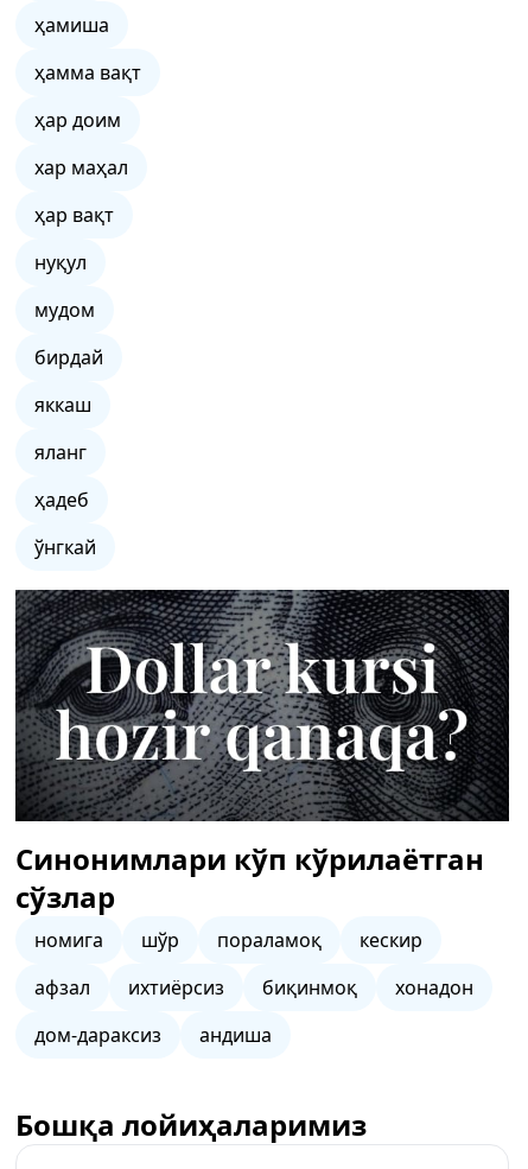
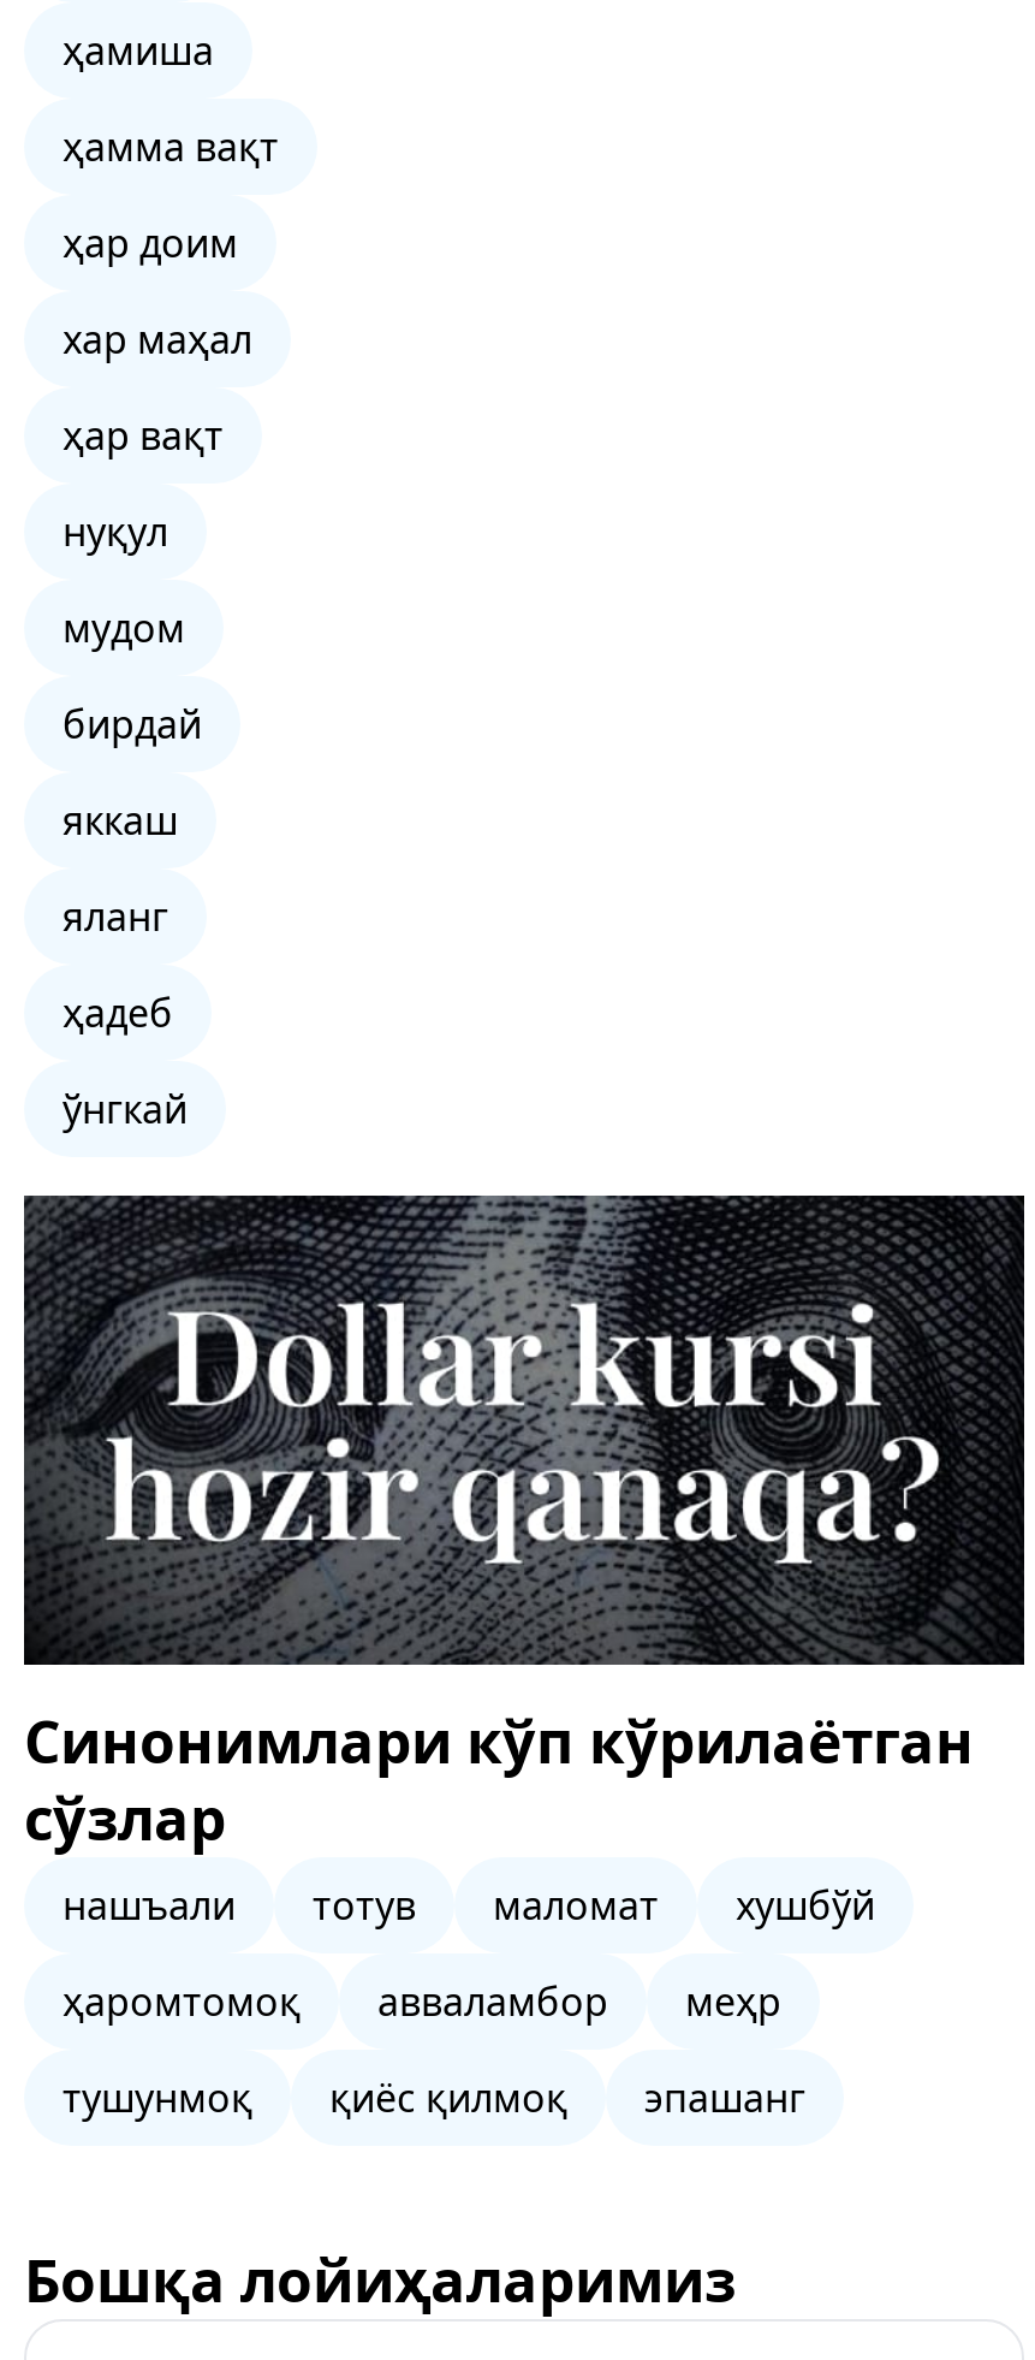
- номига
- шўр
- пораламоқ
- кескир
+ нашъали
+ тотув
+ маломат
+ хушбўй

- афзал
- ихтиёрсиз
- биқинмоқ
- хонадон
+ ҳаромтомоқ
+ авваламбор
+ меҳр

- дом-дараксиз
- андиша
+ тушунмоқ
+ қиёс қилмоқ
+ эпашанг
